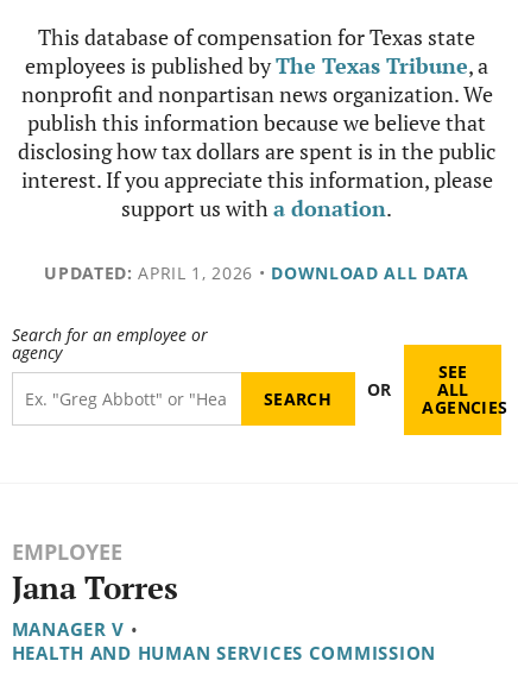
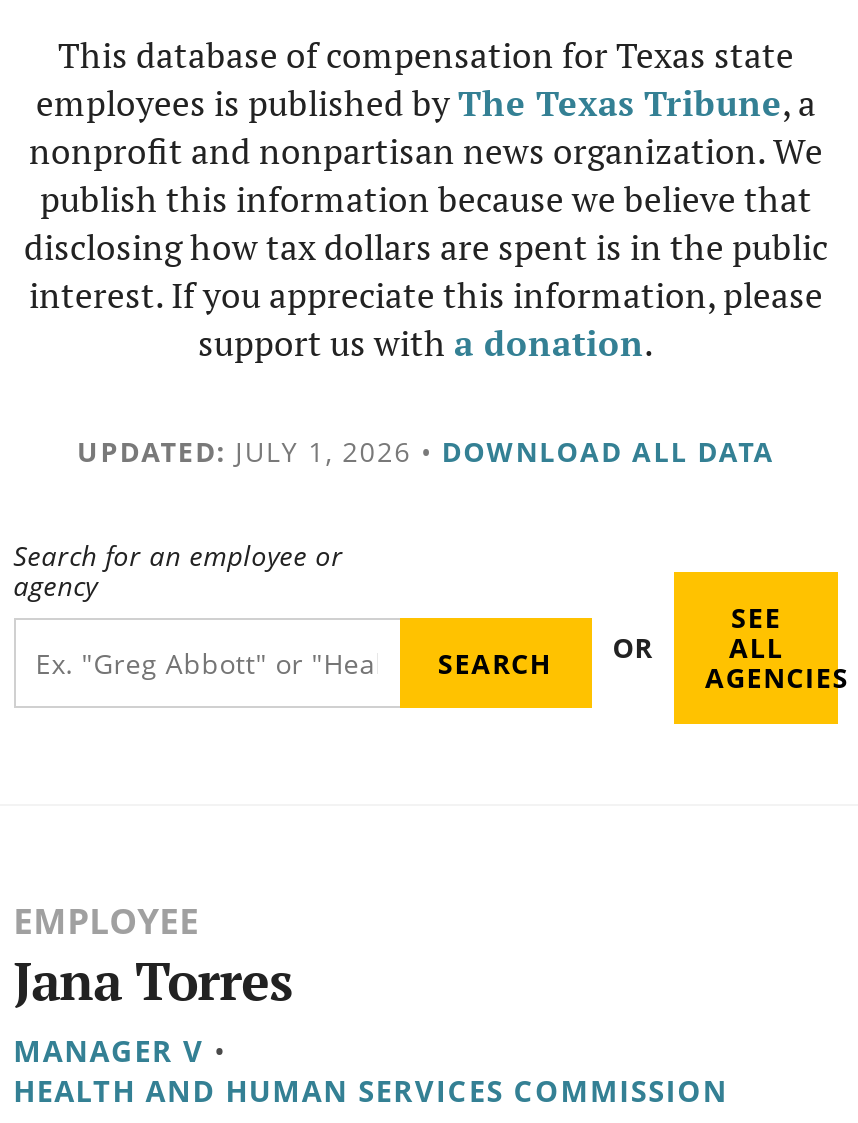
- UPDATED: APRIL 1, 2026 • DOWNLOAD ALL DATA
+ UPDATED: JULY 1, 2026 • DOWNLOAD ALL DATA
